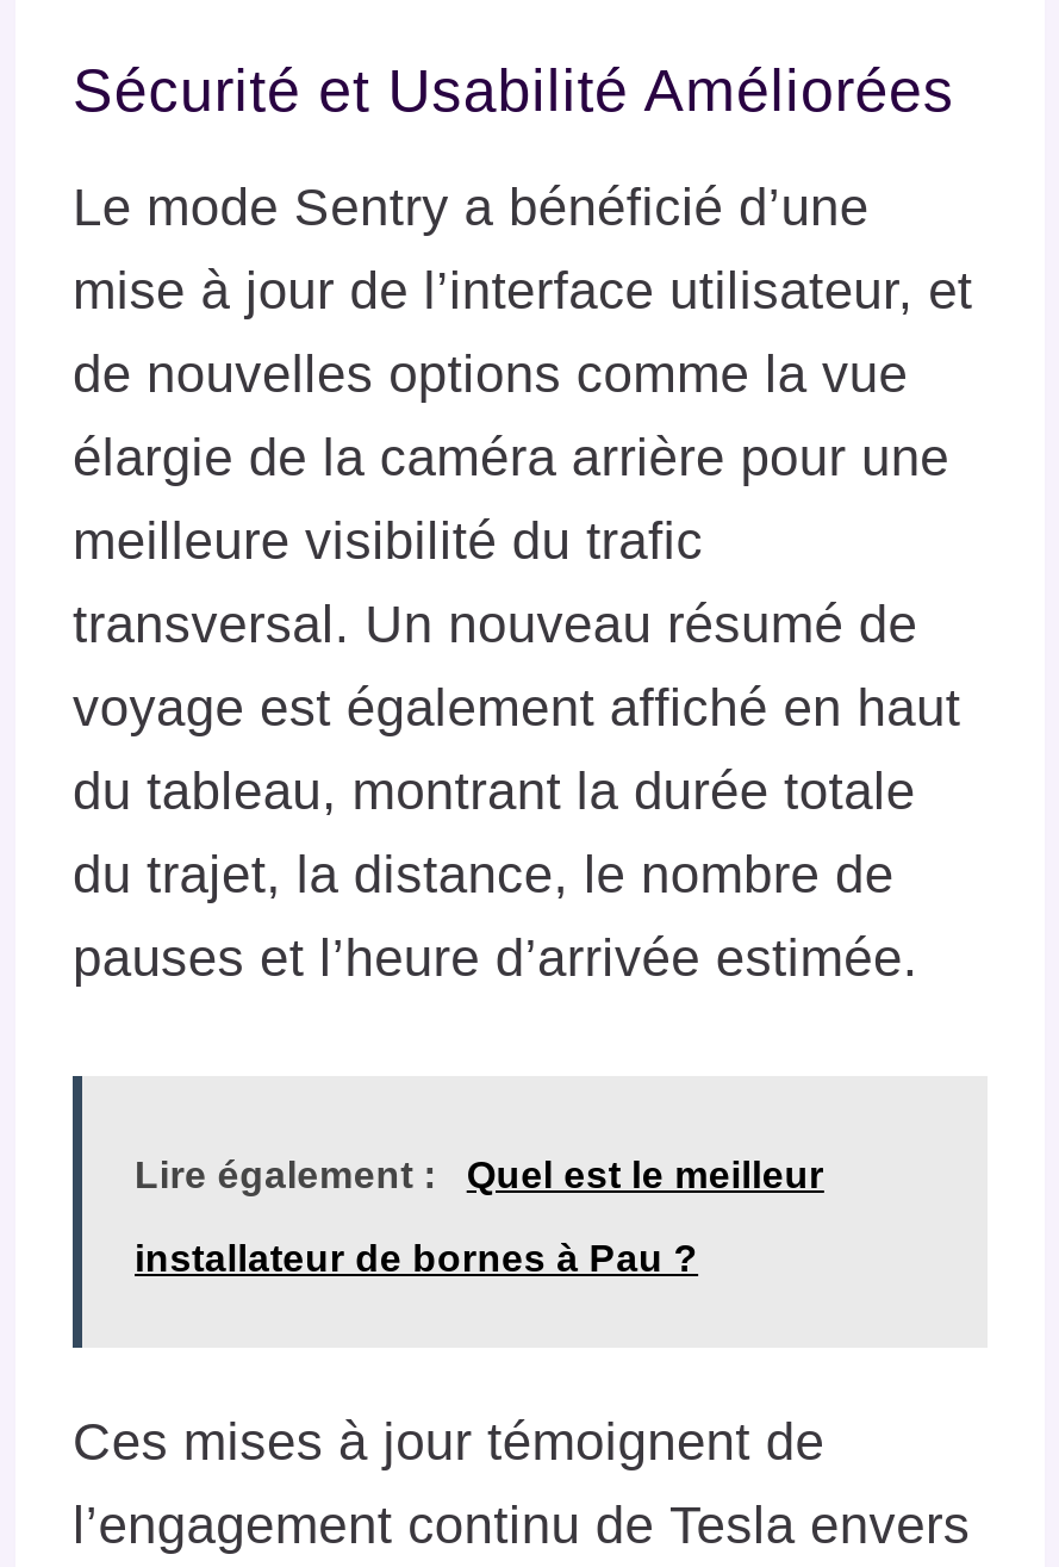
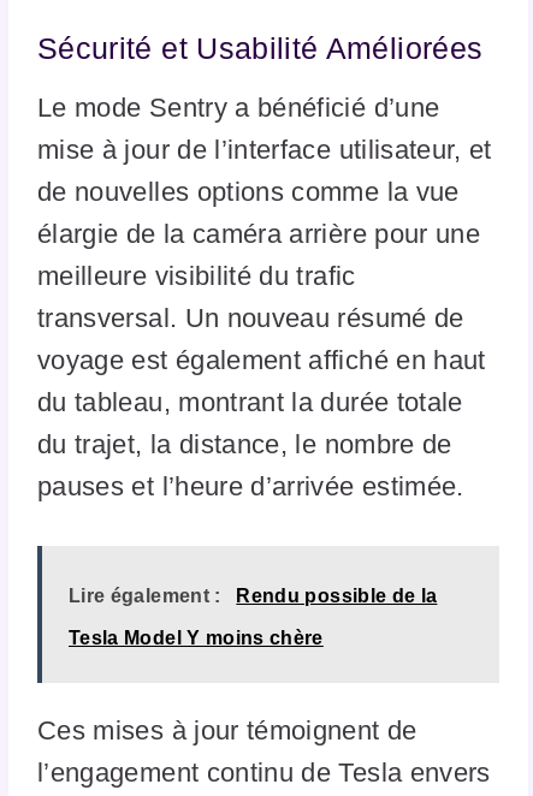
- Quel est le meilleur
+ Rendu possible de la

- installateur de bornes à Pau ?
+ Tesla Model Y moins chère
